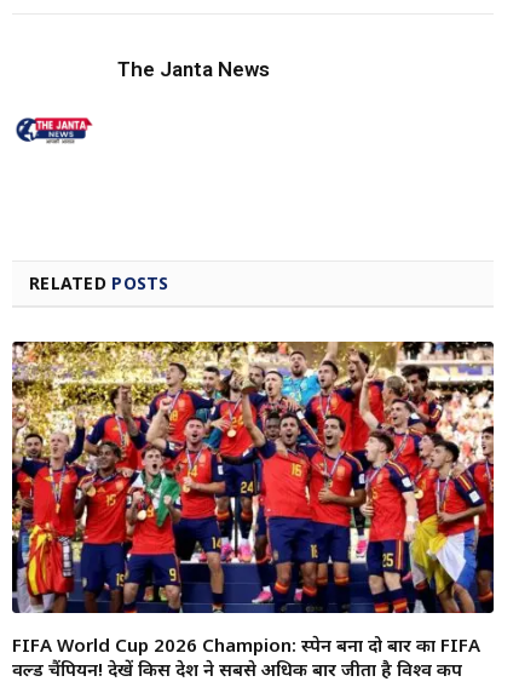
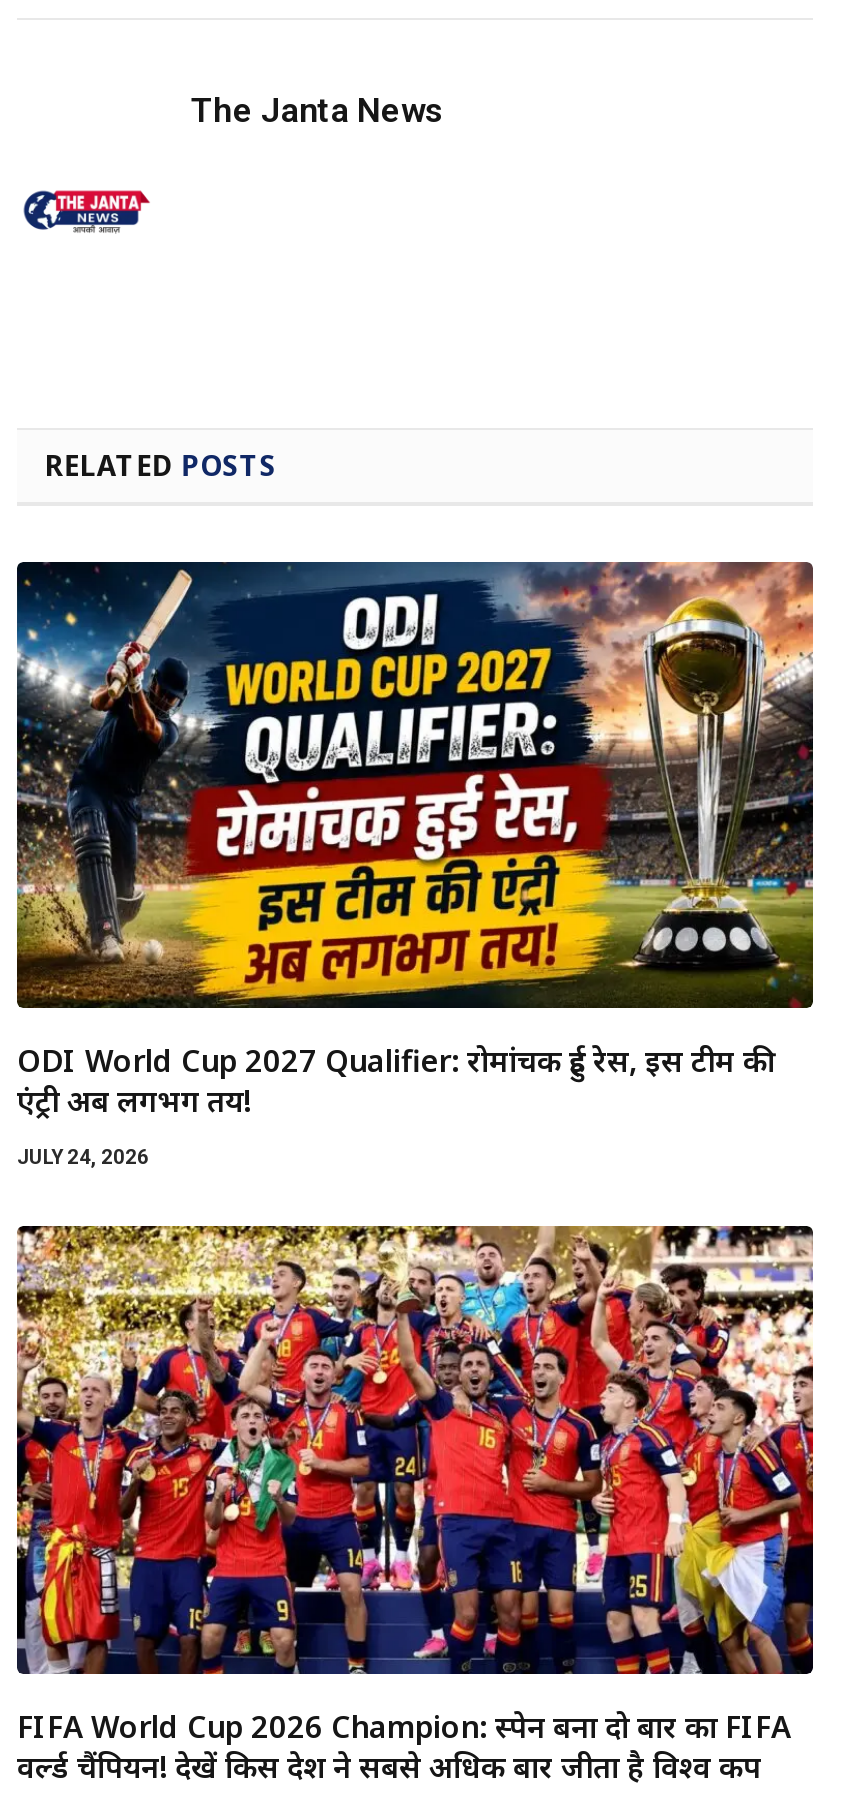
+ [image]
+ ODI World Cup 2027 Qualifier: रोमांचक हुई रेस, इस टीम की
+ एंट्री अब लगभग तय!
+ JULY 24, 2026
